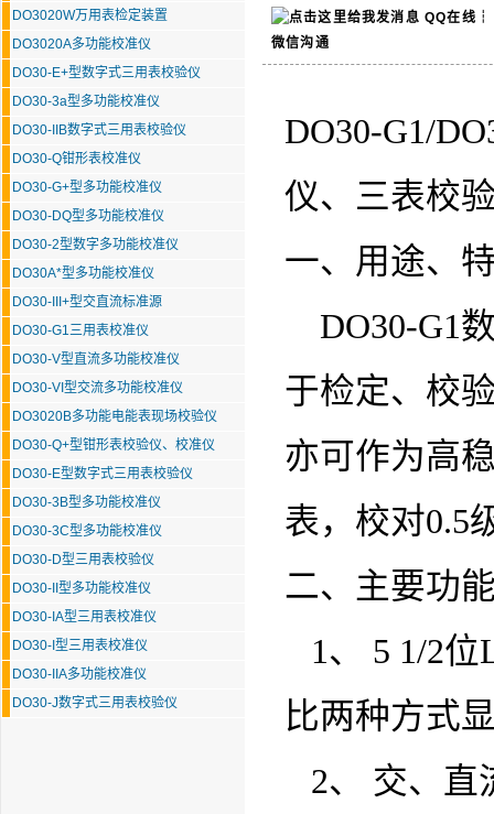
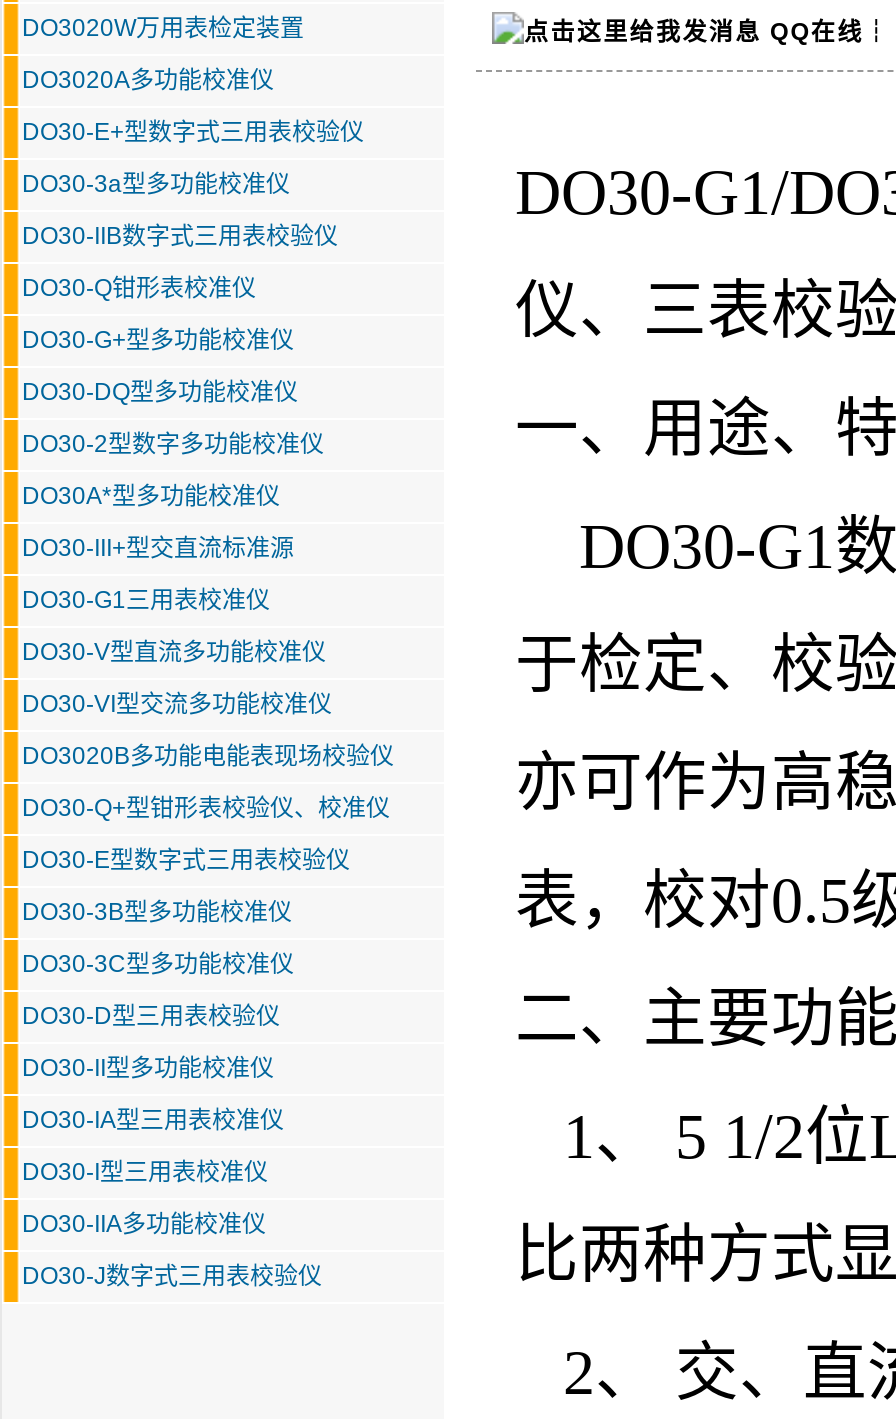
- 微信沟通
